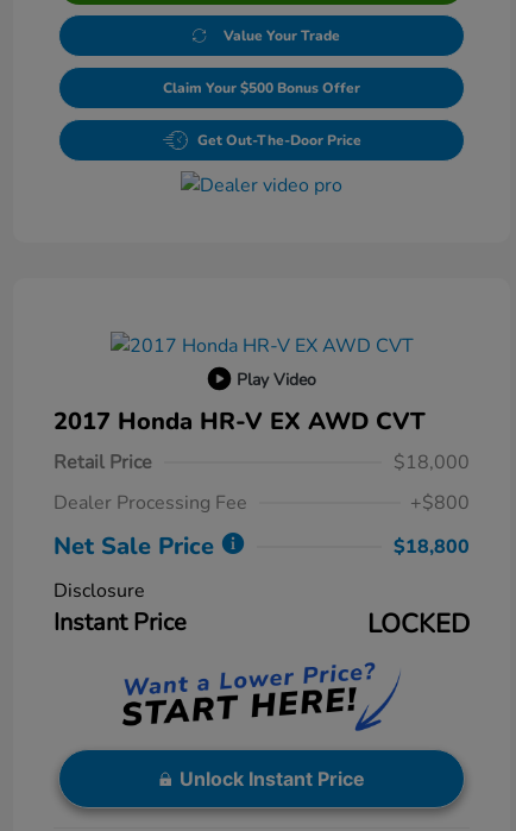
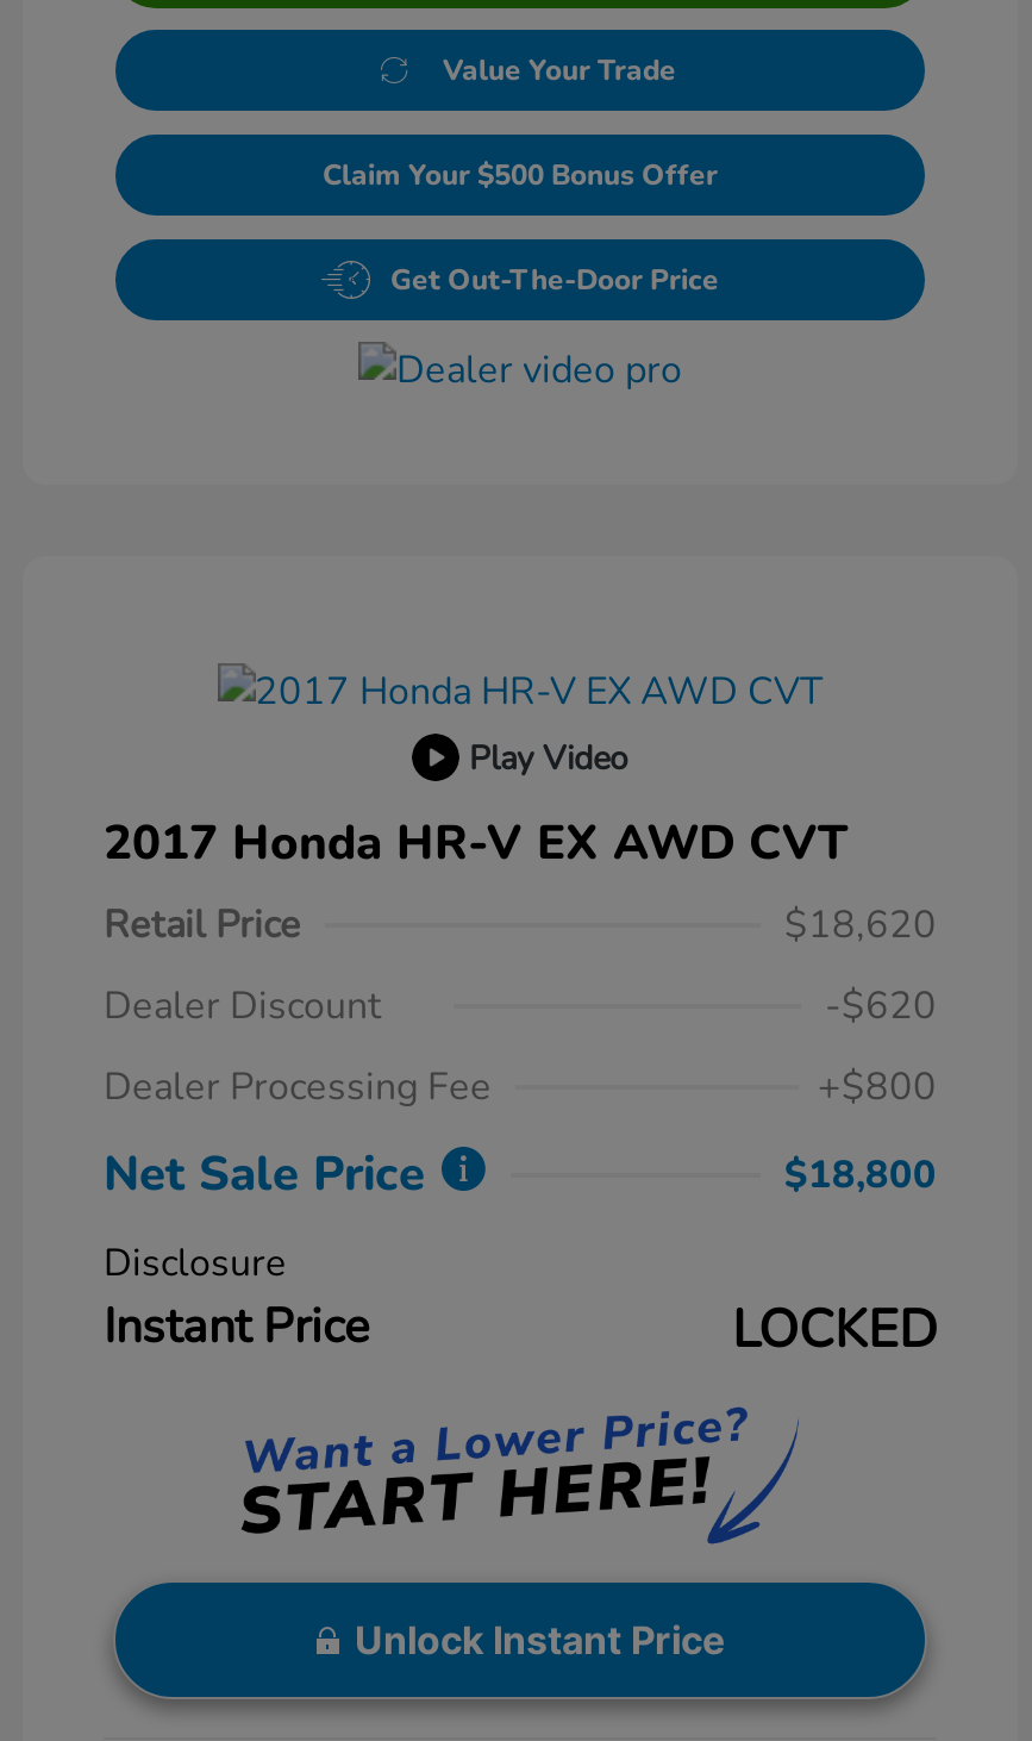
- $18,000
+ $18,620
+ Dealer Discount
+ -$620
